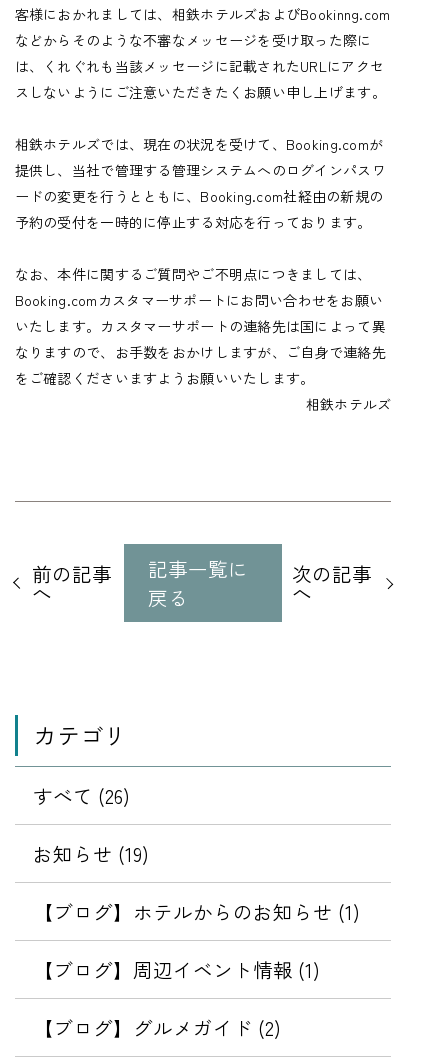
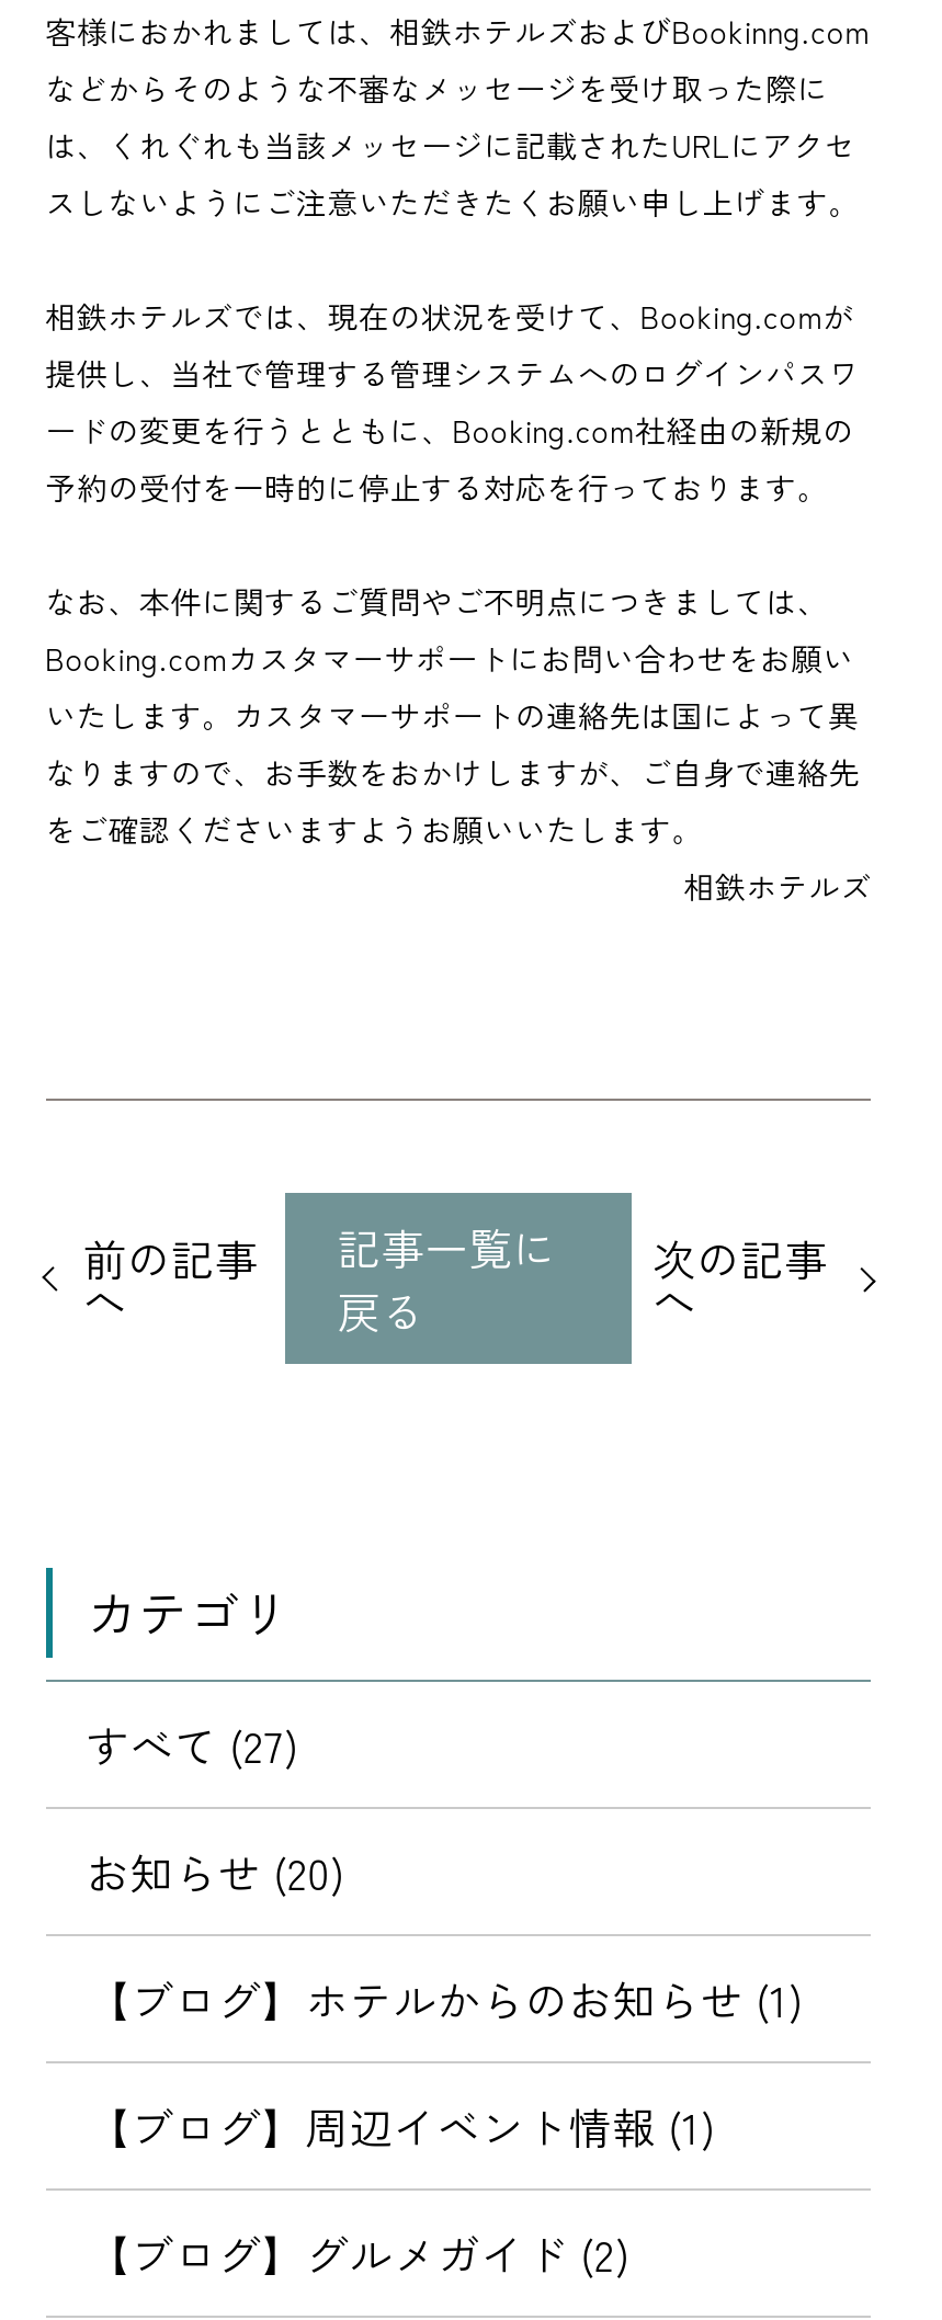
- すべて (26)
+ すべて (27)

- お知らせ (19)
+ お知らせ (20)
